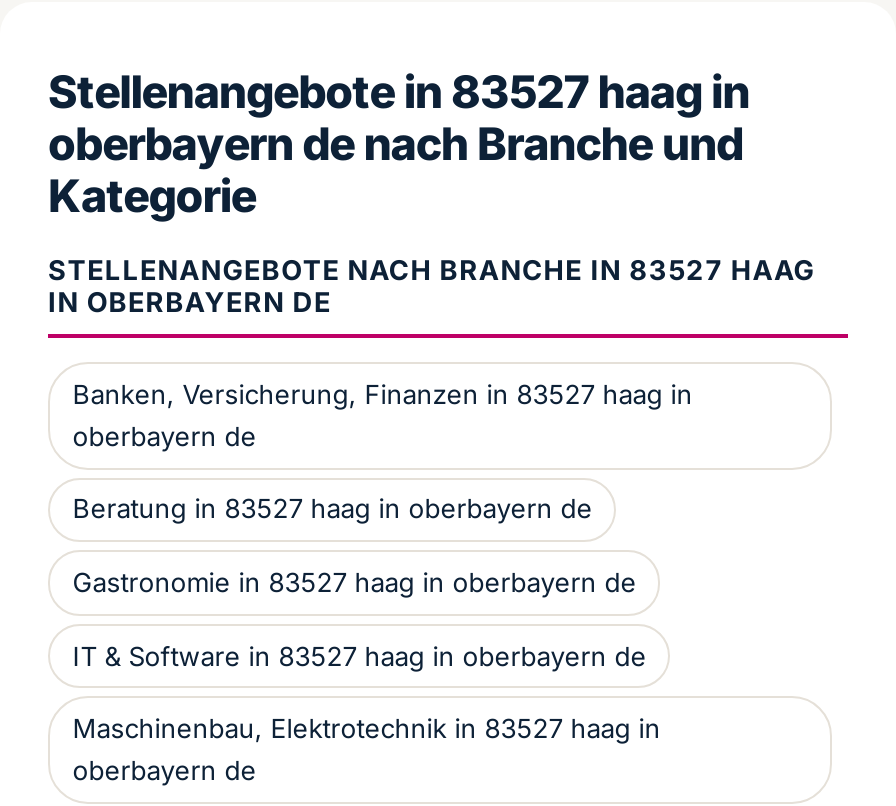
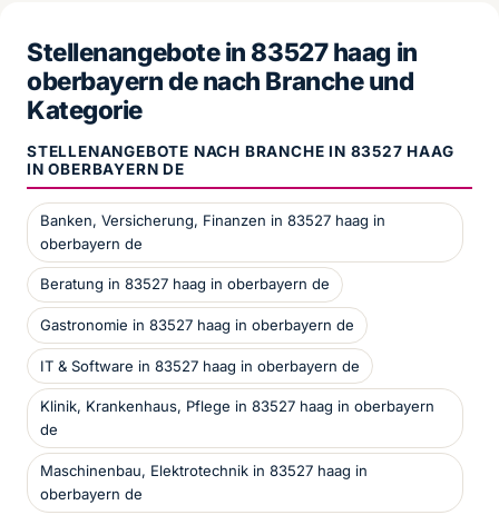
+ Klinik, Krankenhaus, Pflege in 83527 haag in oberbayern
+ de
